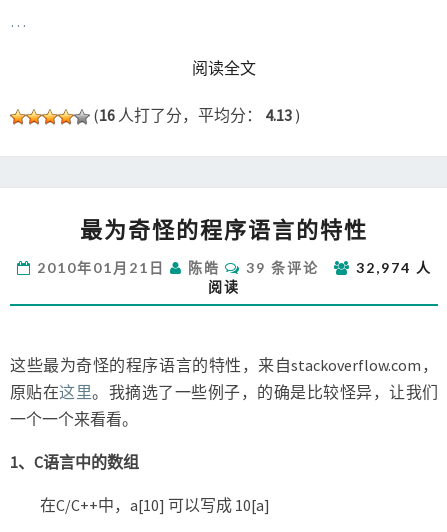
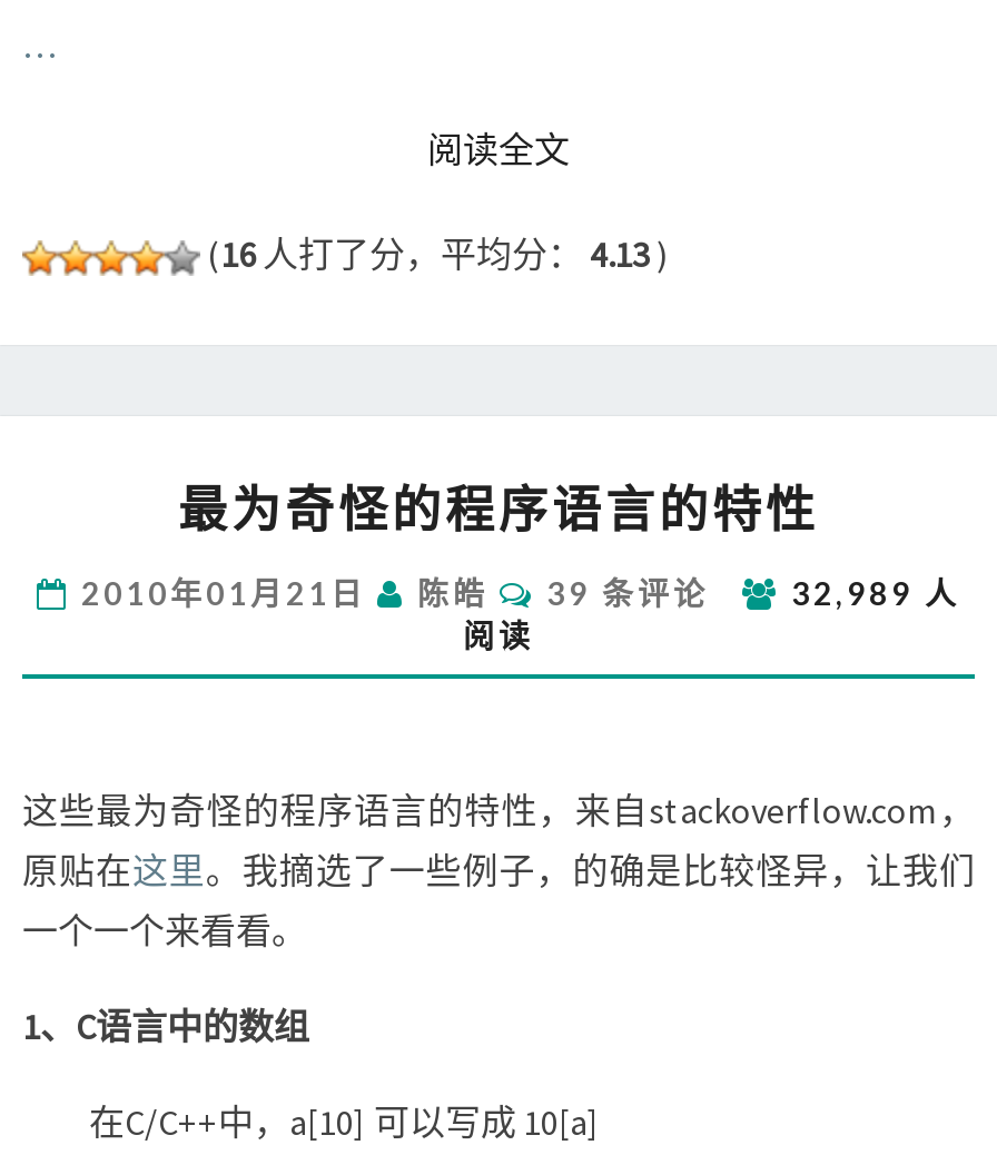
- 32,974 人
+ 32,989 人
